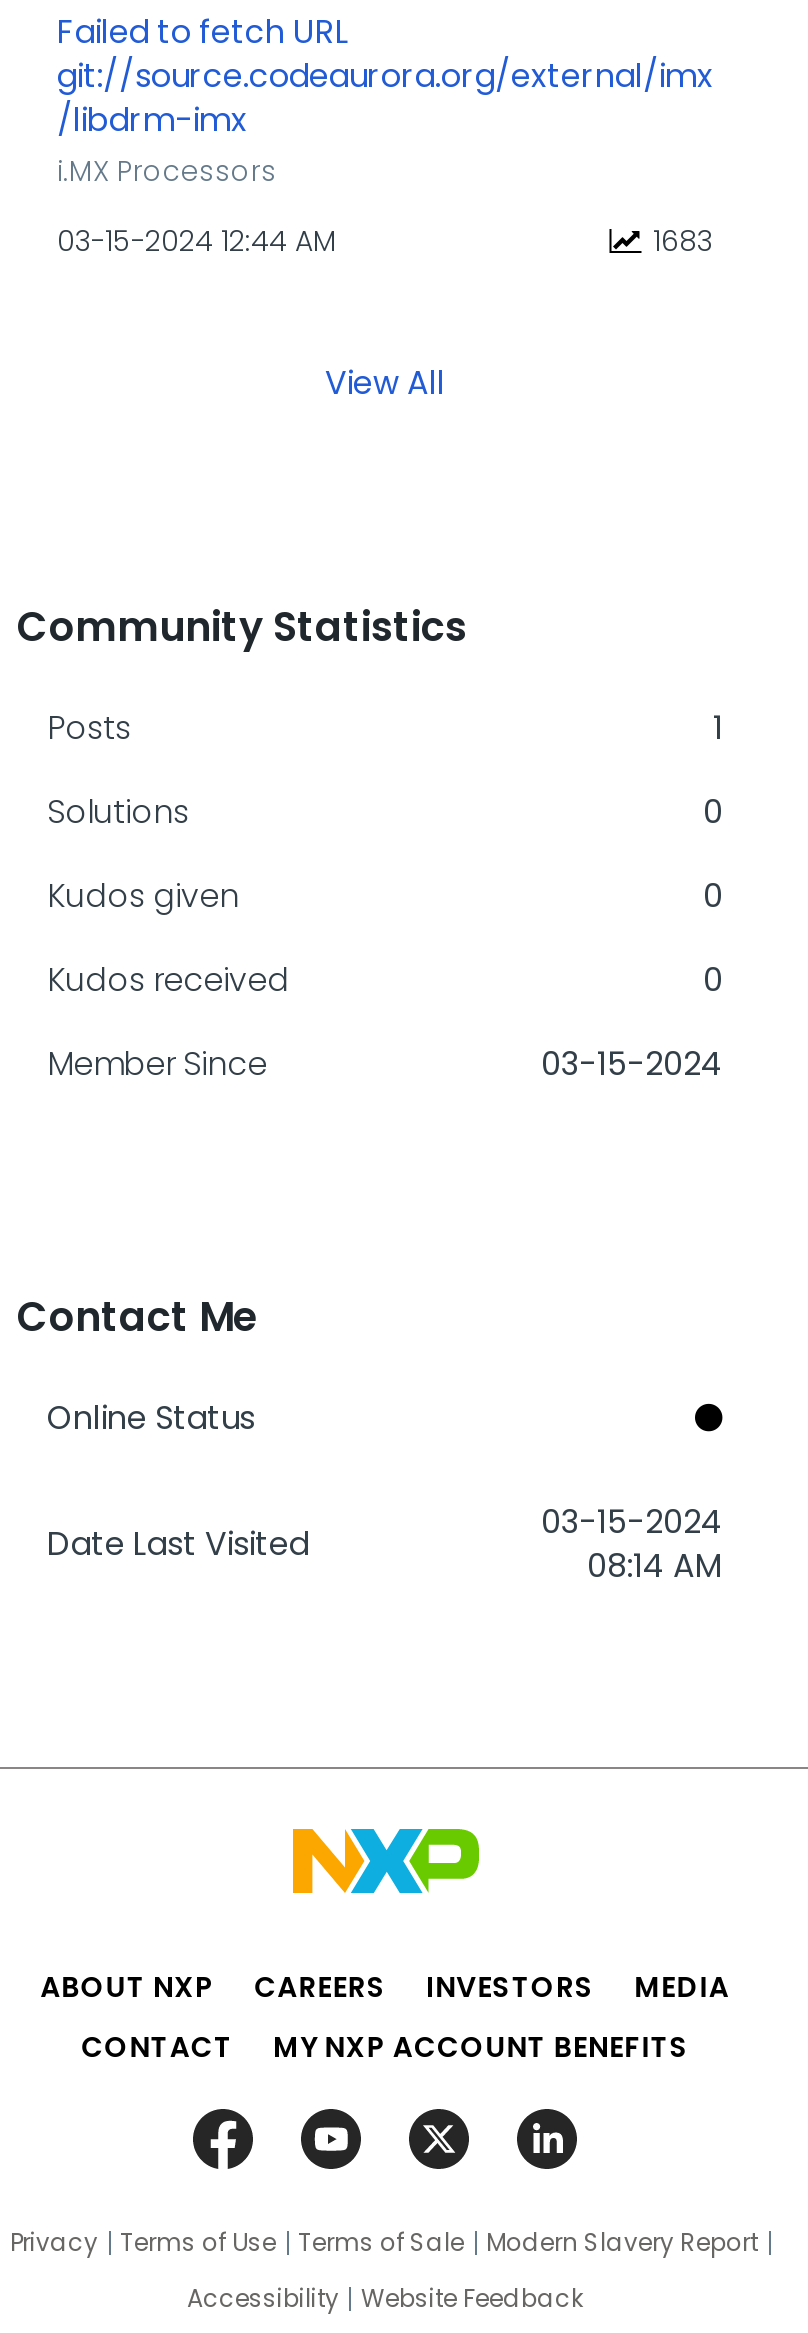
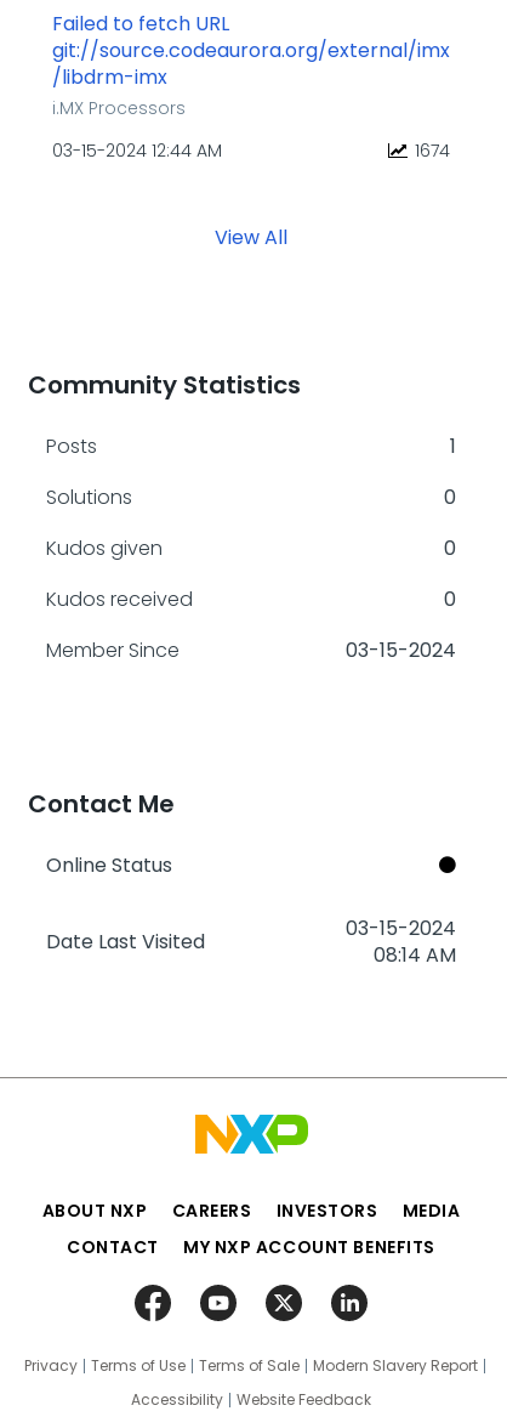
- 1683
+ 1674
